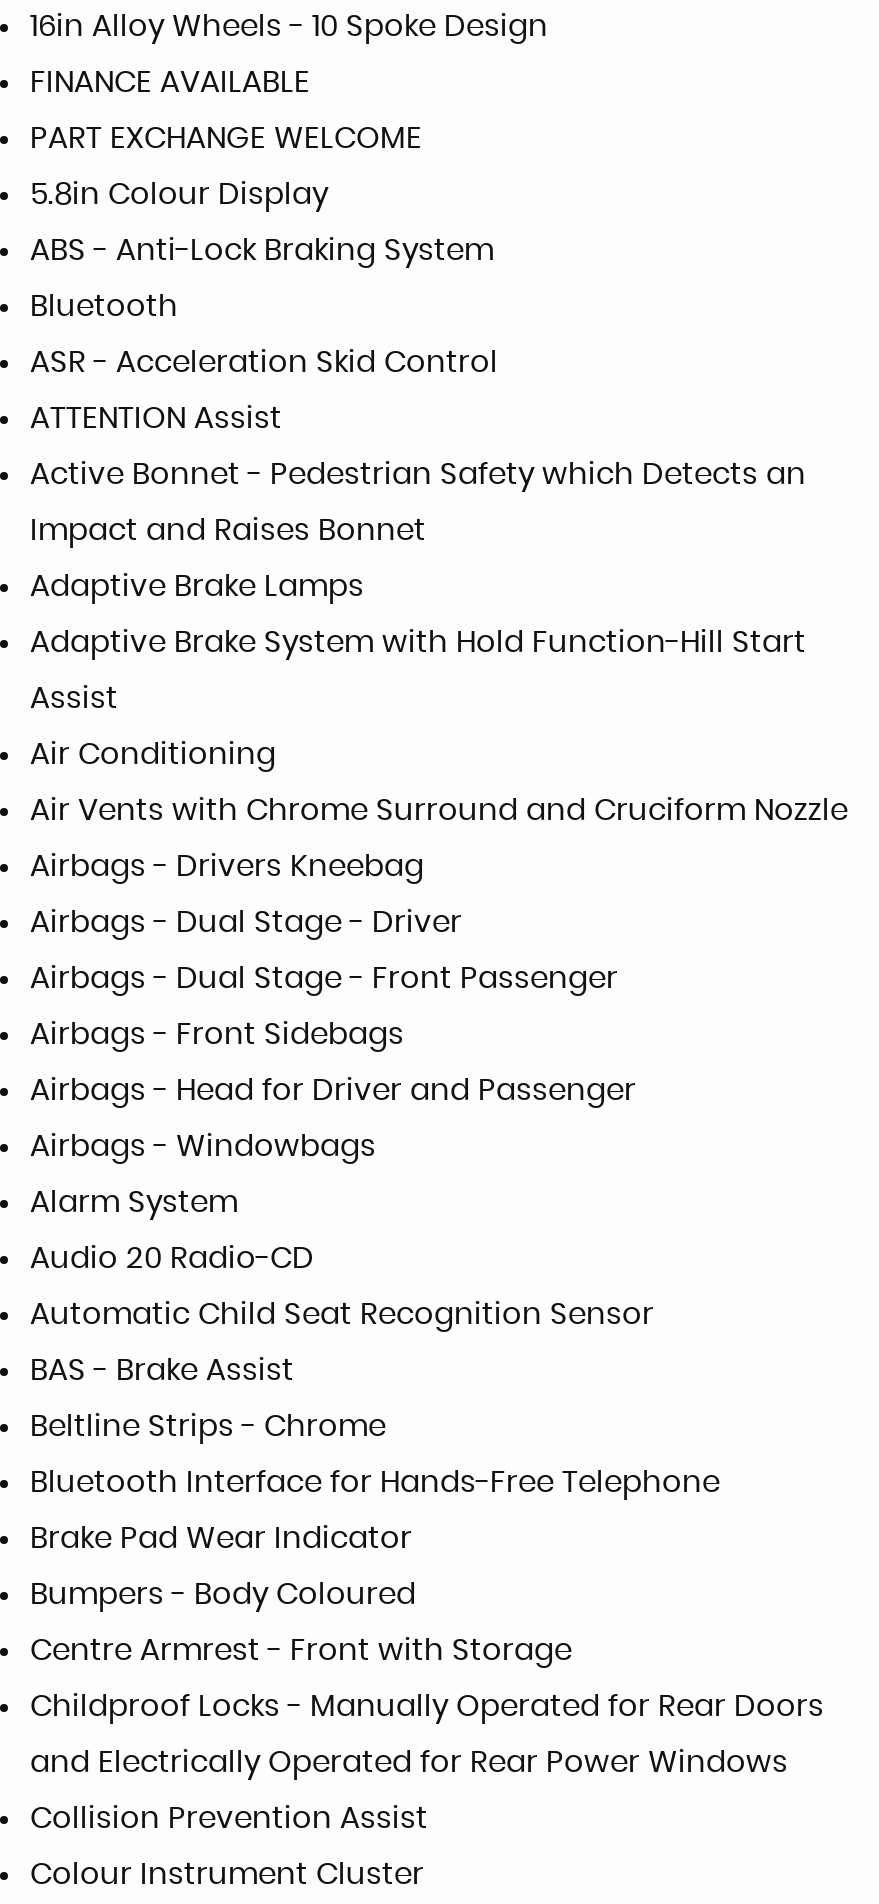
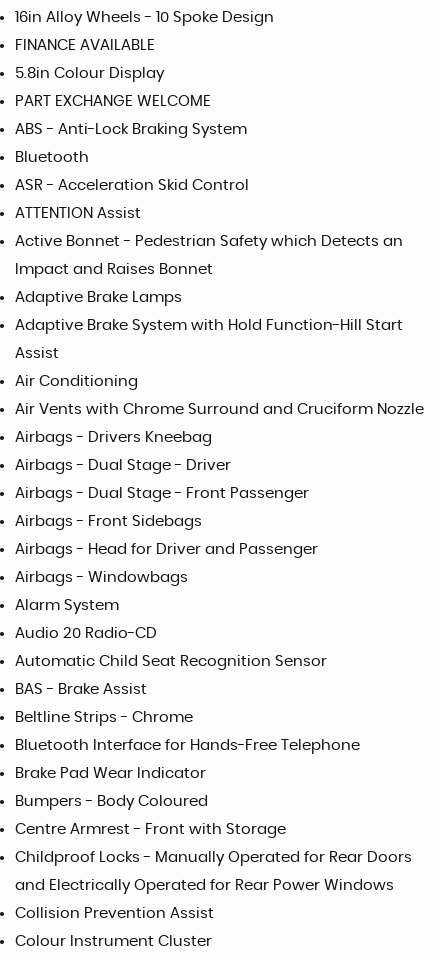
moved down: PART EXCHANGE WELCOME

moved up: 5.8in Colour Display
